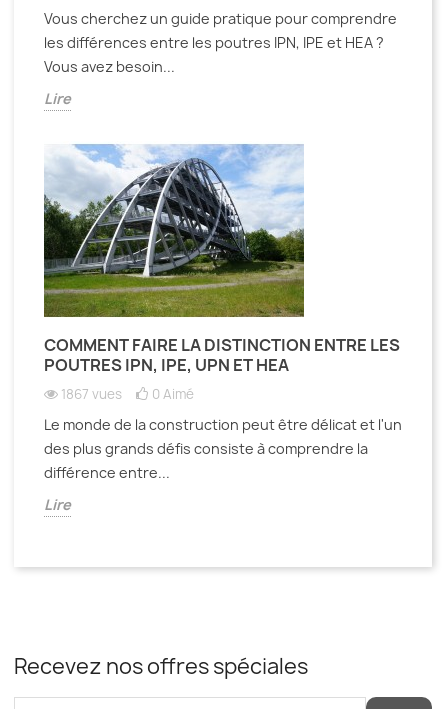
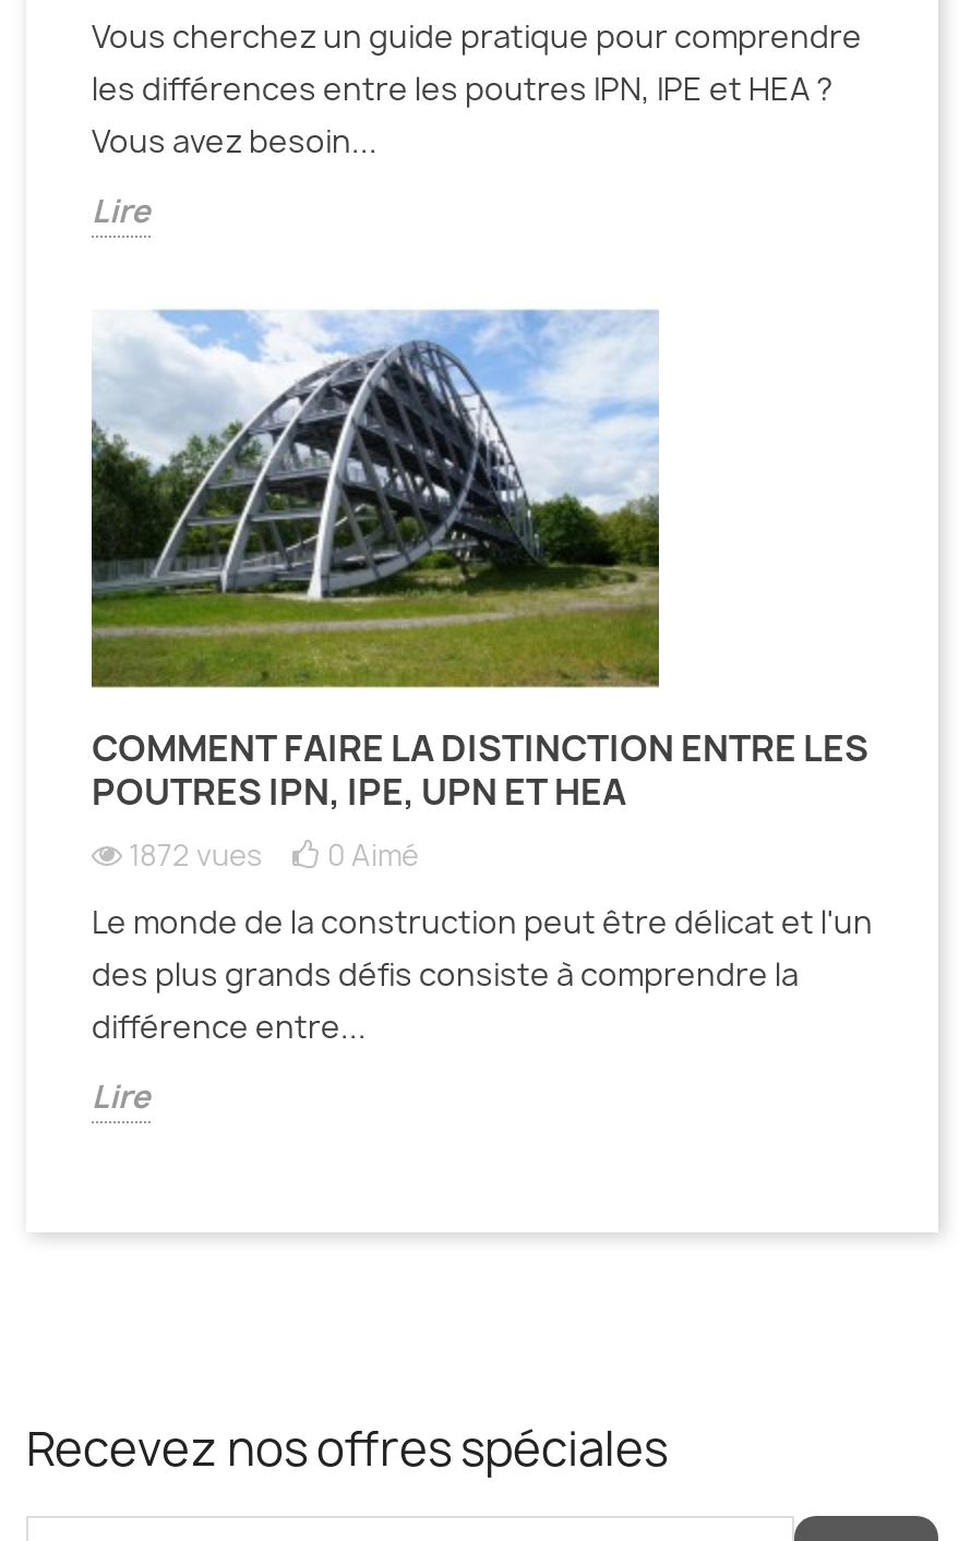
- 1867 vues 0 Aimé
+ 1872 vues 0 Aimé
